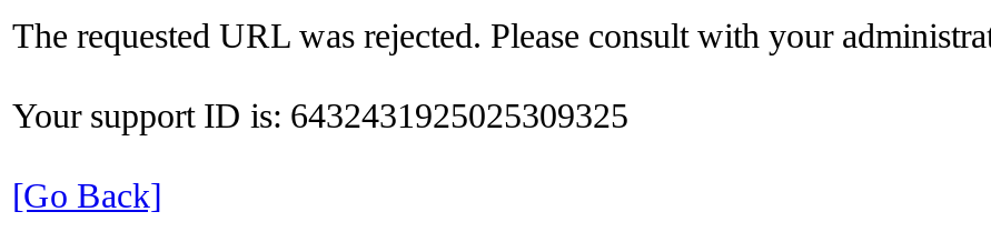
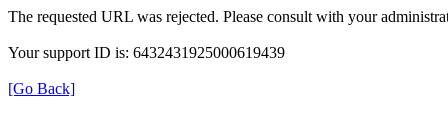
- Your support ID is: 6432431925025309325
+ Your support ID is: 6432431925000619439
